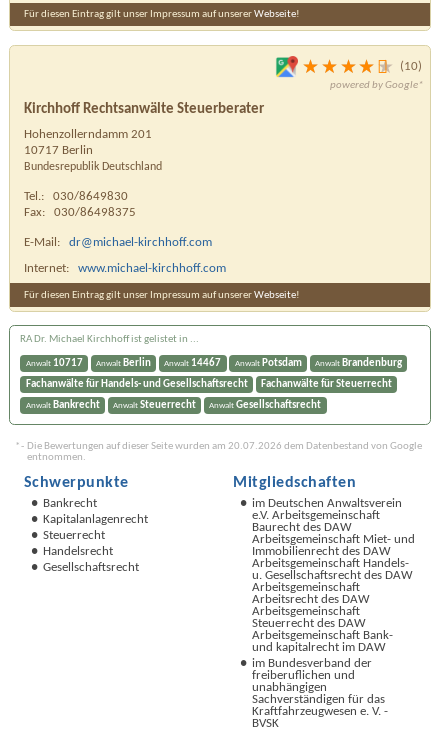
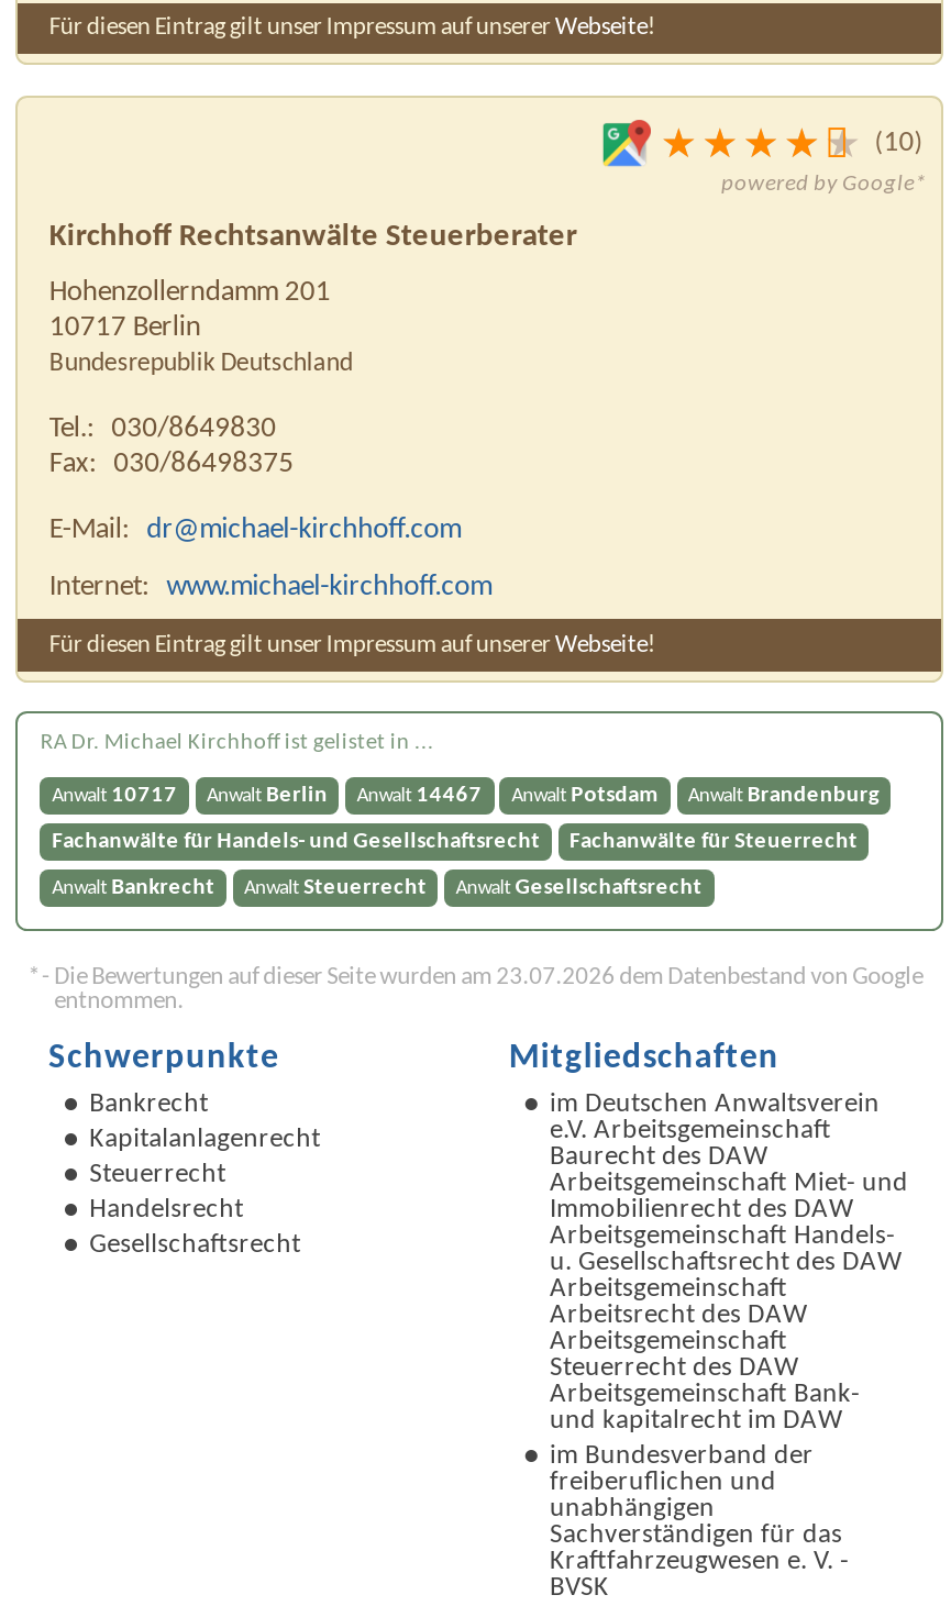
- Die Bewertungen auf dieser Seite wurden am 20.07.2026 dem Datenbestand von Google
+ Die Bewertungen auf dieser Seite wurden am 23.07.2026 dem Datenbestand von Google
